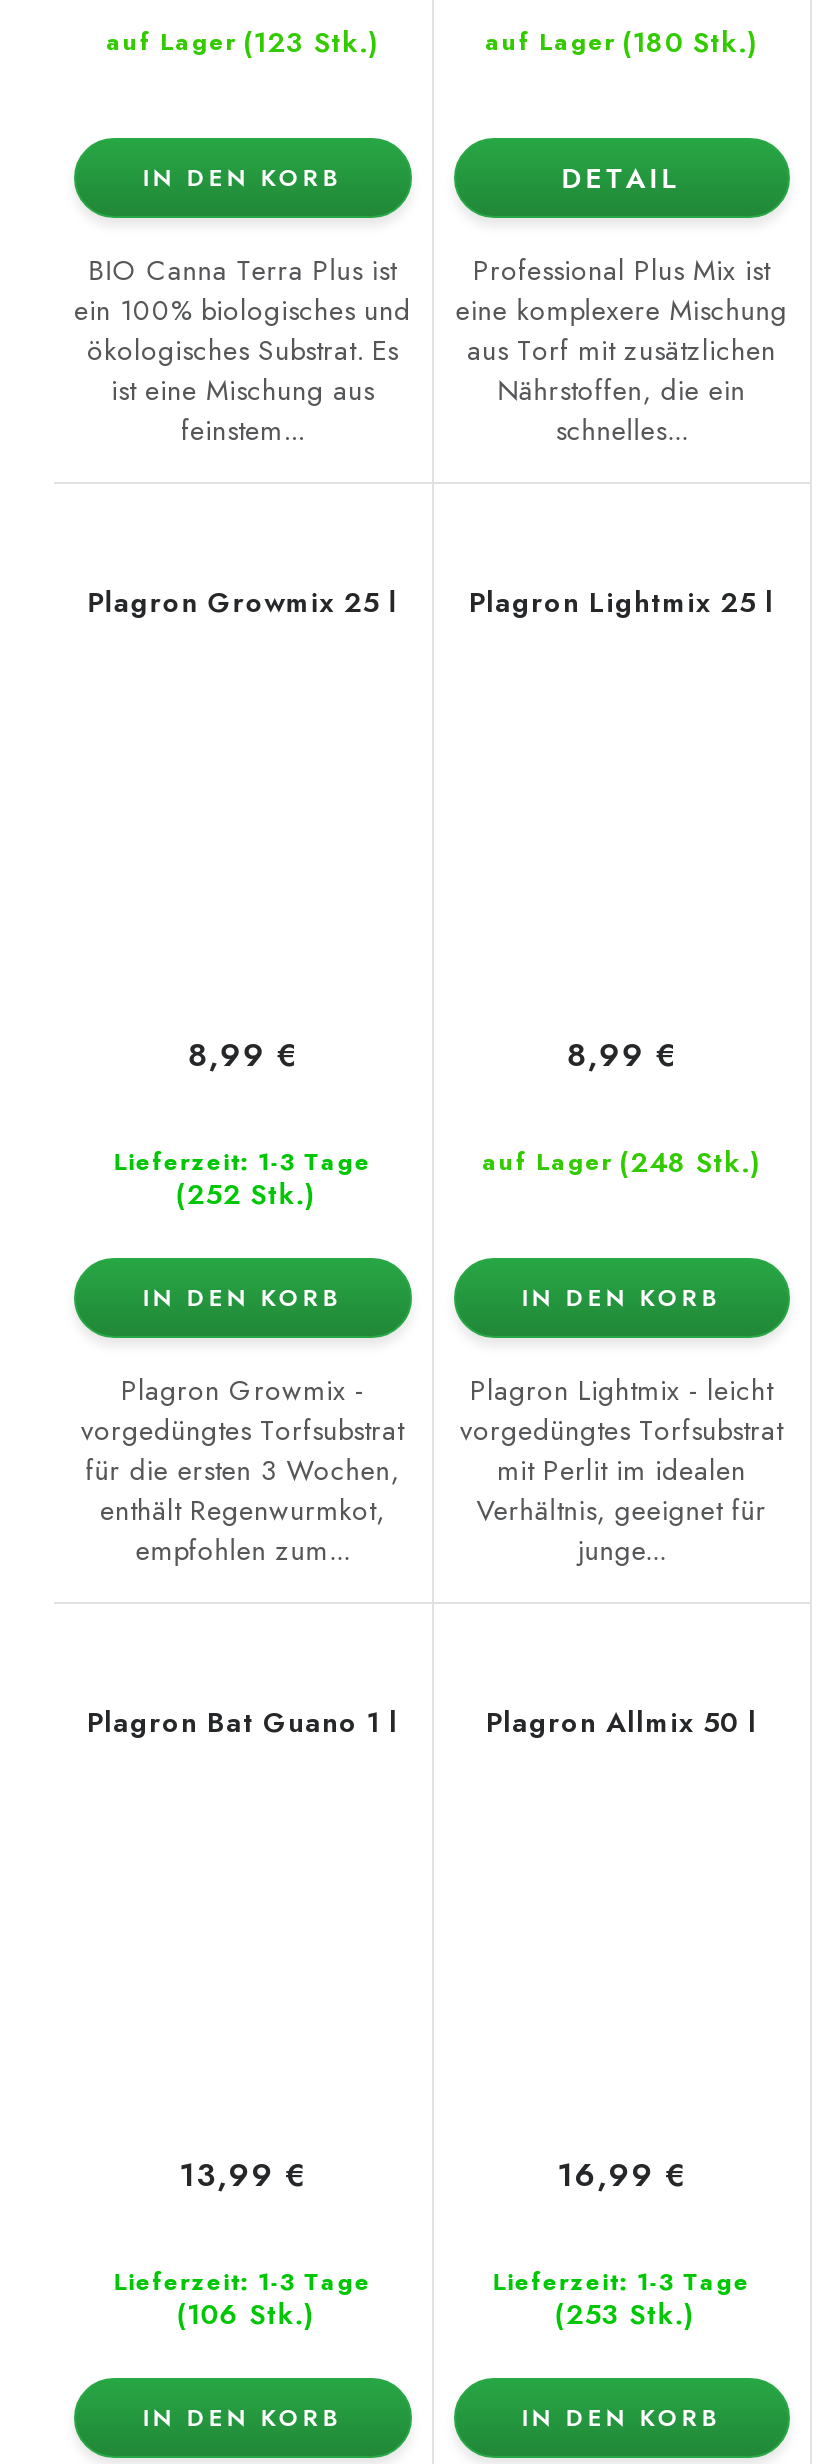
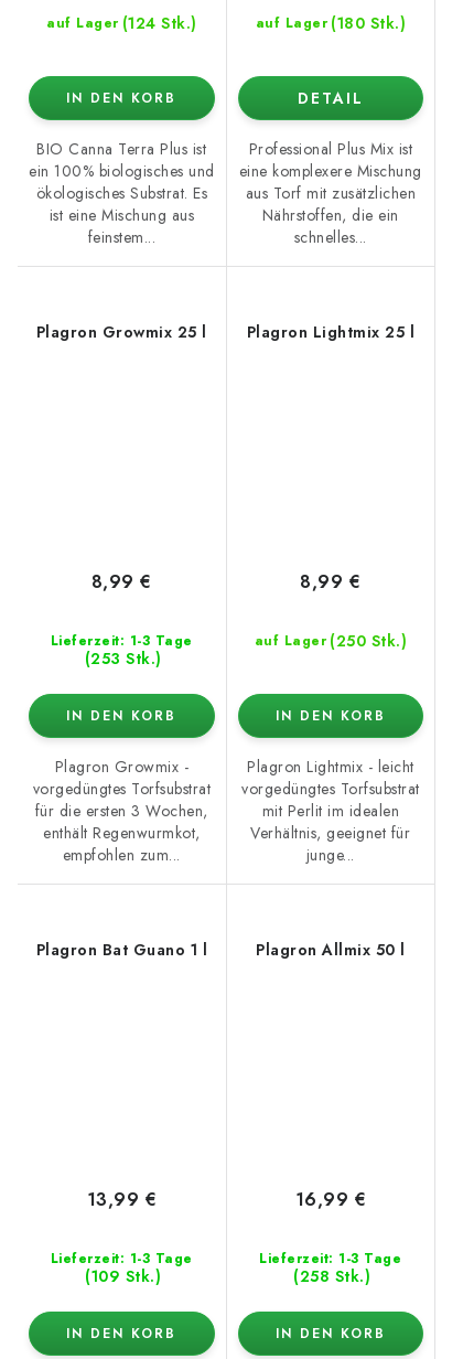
- auf Lager (123 Stk.)
+ auf Lager (124 Stk.)

- auf Lager (248 Stk.)
+ auf Lager (250 Stk.)

- (252 Stk.)
+ (253 Stk.)

- (106 Stk.)
+ (109 Stk.)

- (253 Stk.)
+ (258 Stk.)
